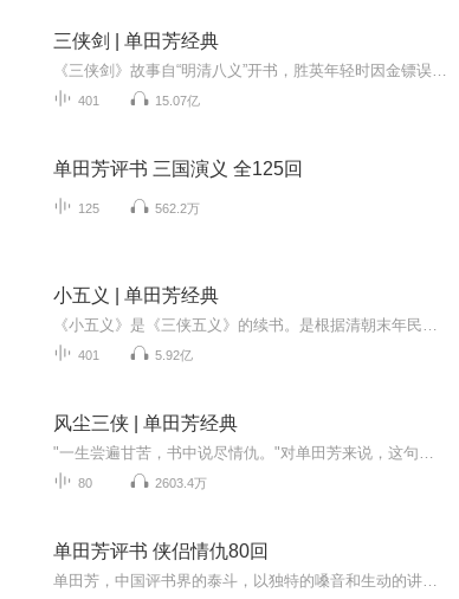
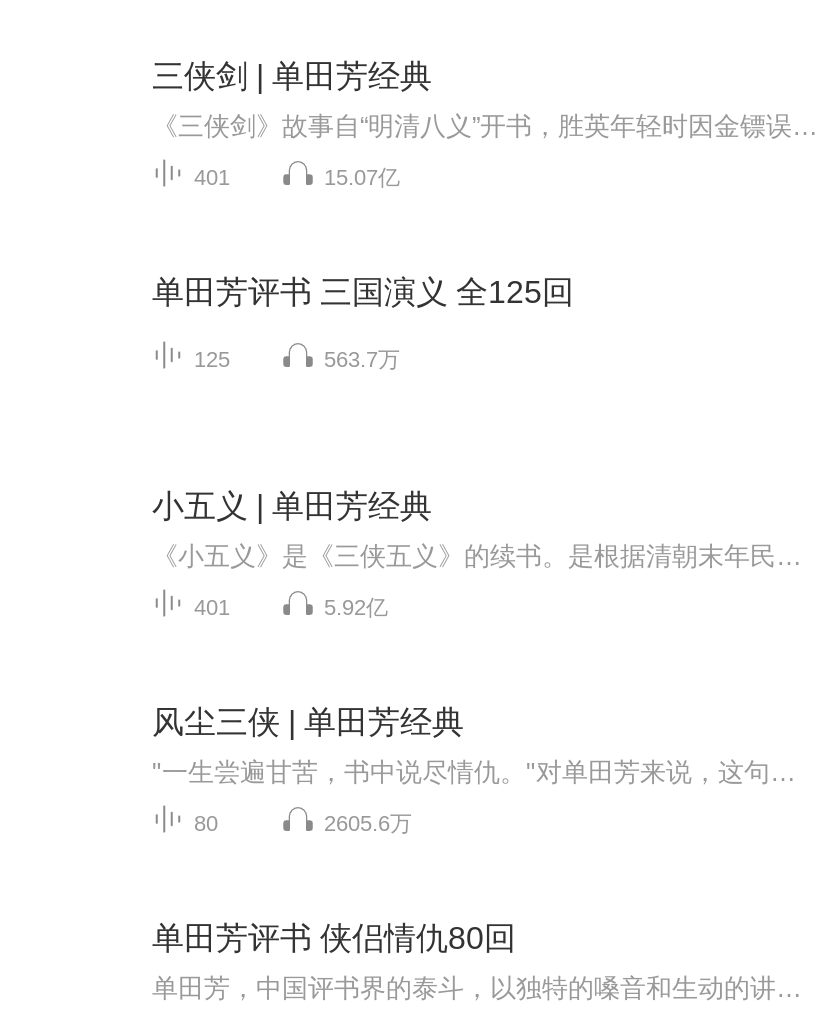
- 562.2万
+ 563.7万

- 2603.4万
+ 2605.6万
